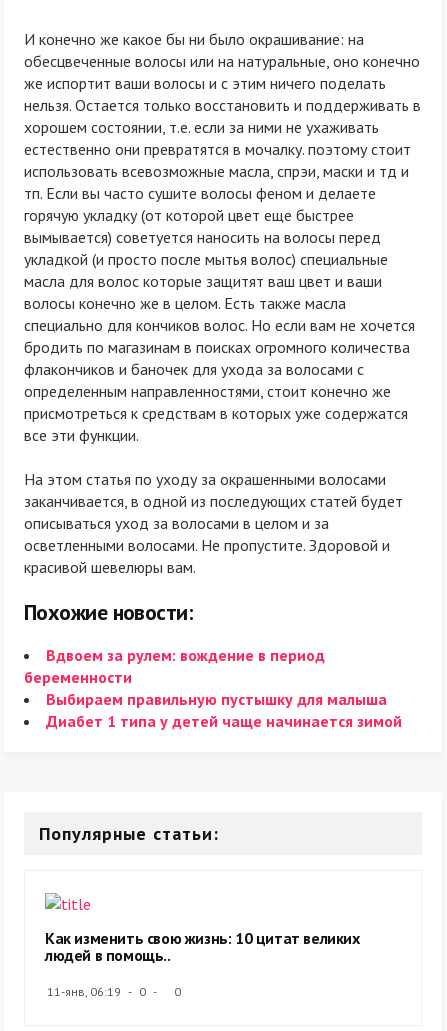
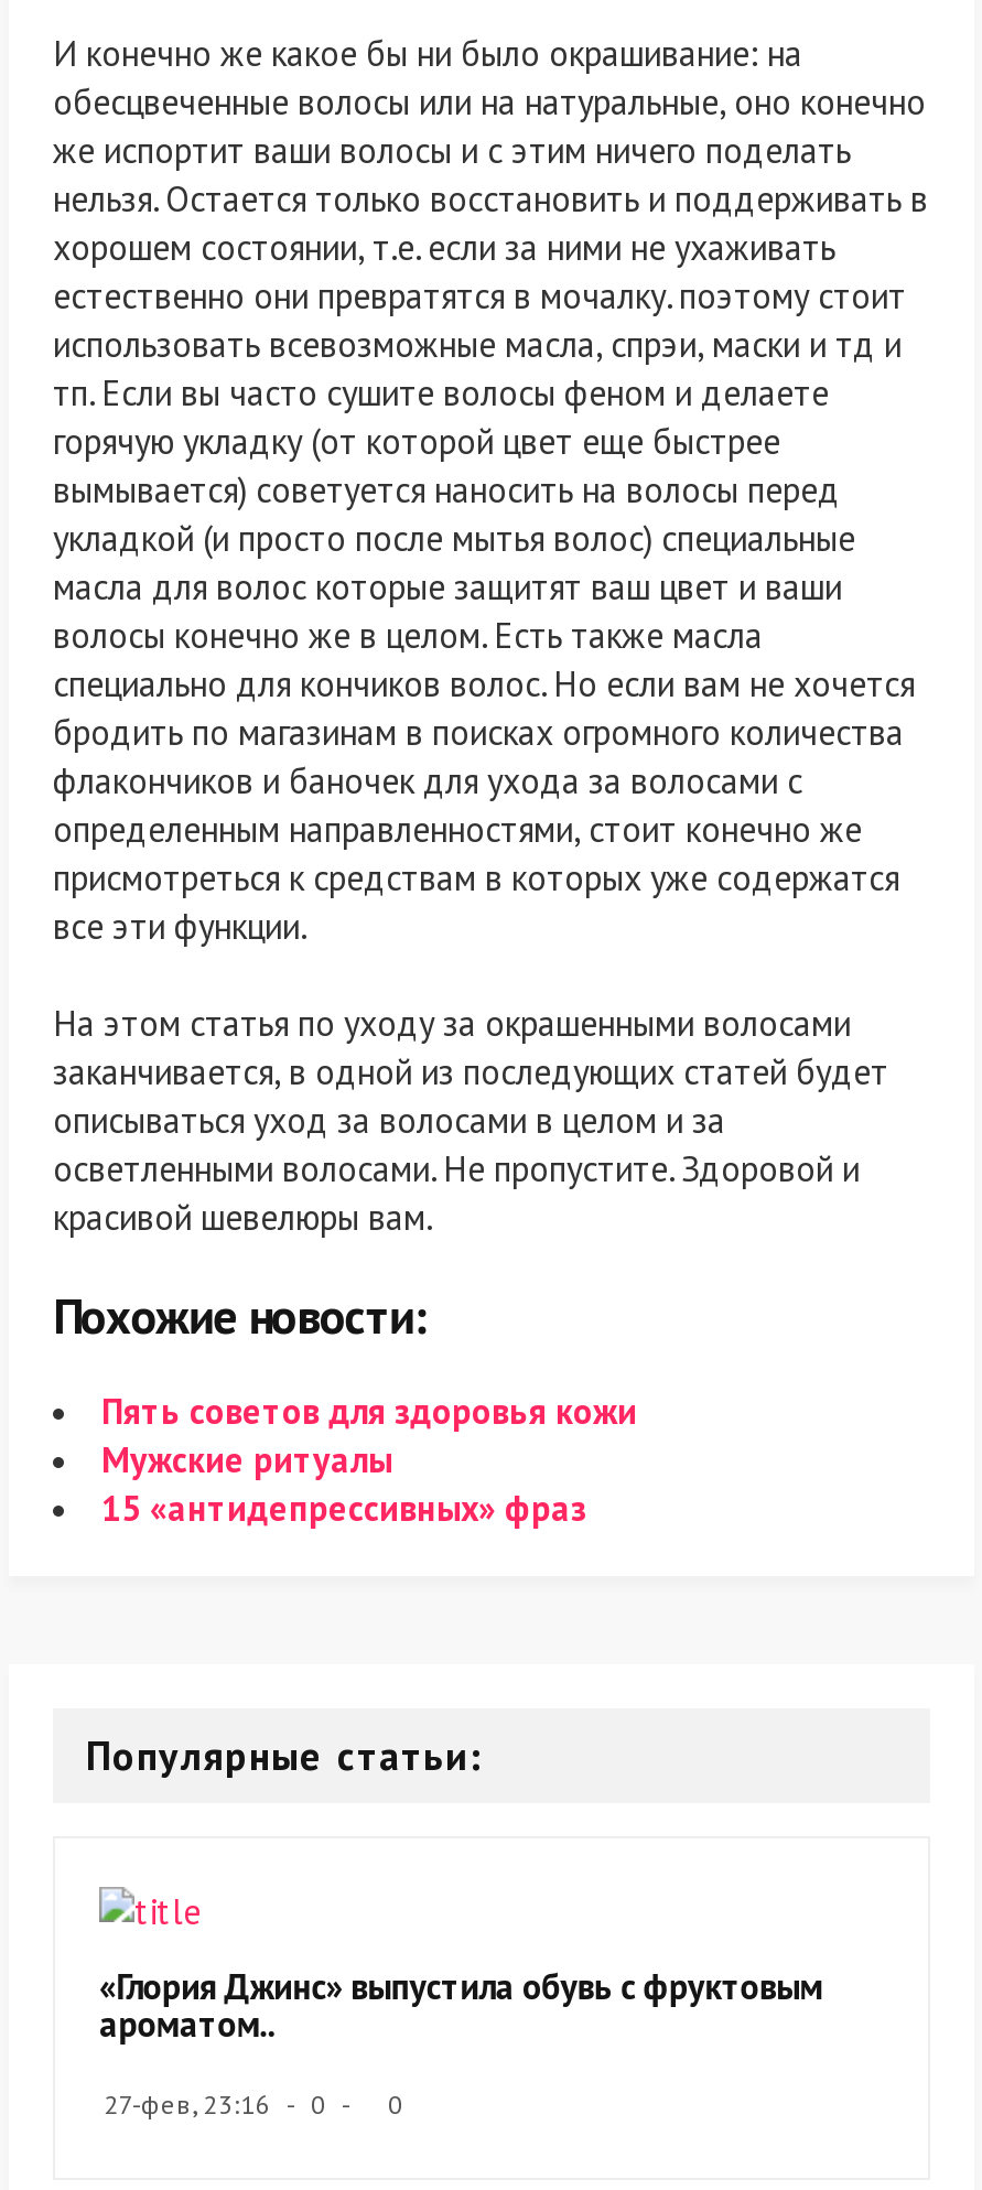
- Вдвоем за рулем: вождение в период
- беременности
- Выбираем правильную пустышку для малыша
- Диабет 1 типа у детей чаще начинается зимой
+ Пять советов для здоровья кожи
+ Мужские ритуалы
+ 15 «антидепрессивных» фраз

- Как изменить свою жизнь: 10 цитат великих
- людей в помощь..
+ «Глория Джинс» выпустила обувь с фруктовым
+ ароматом..

- 11-янв, 06:19 0 0
+ 27-фев, 23:16 0 0
